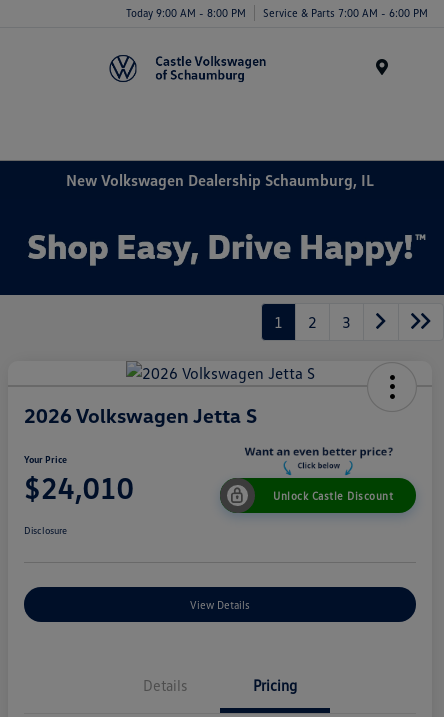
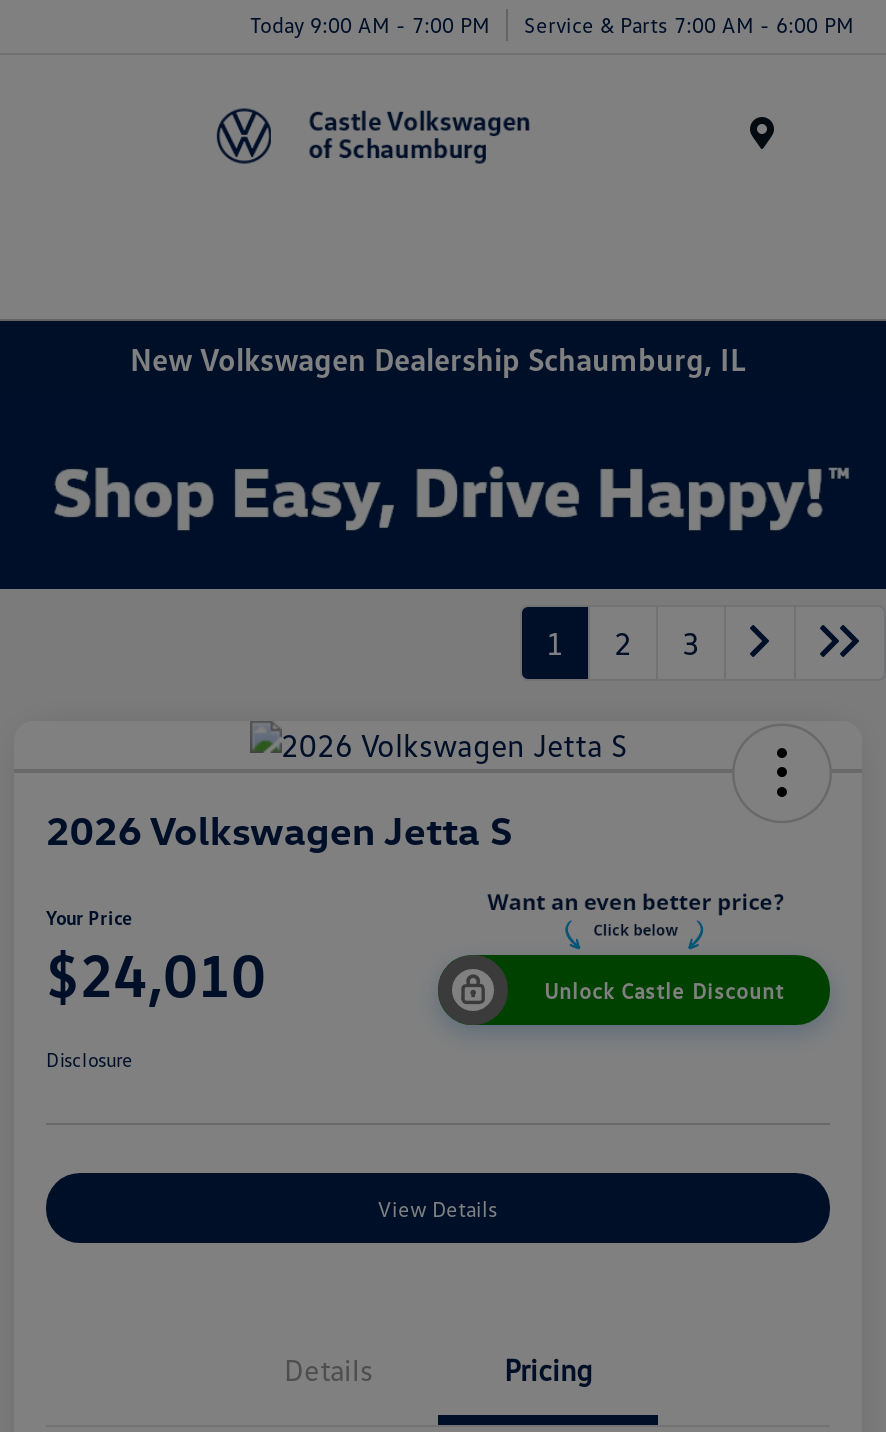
- Today 9:00 AM - 8:00 PM Service & Parts 7:00 AM - 6:00 PM
+ Today 9:00 AM - 7:00 PM Service & Parts 7:00 AM - 6:00 PM
